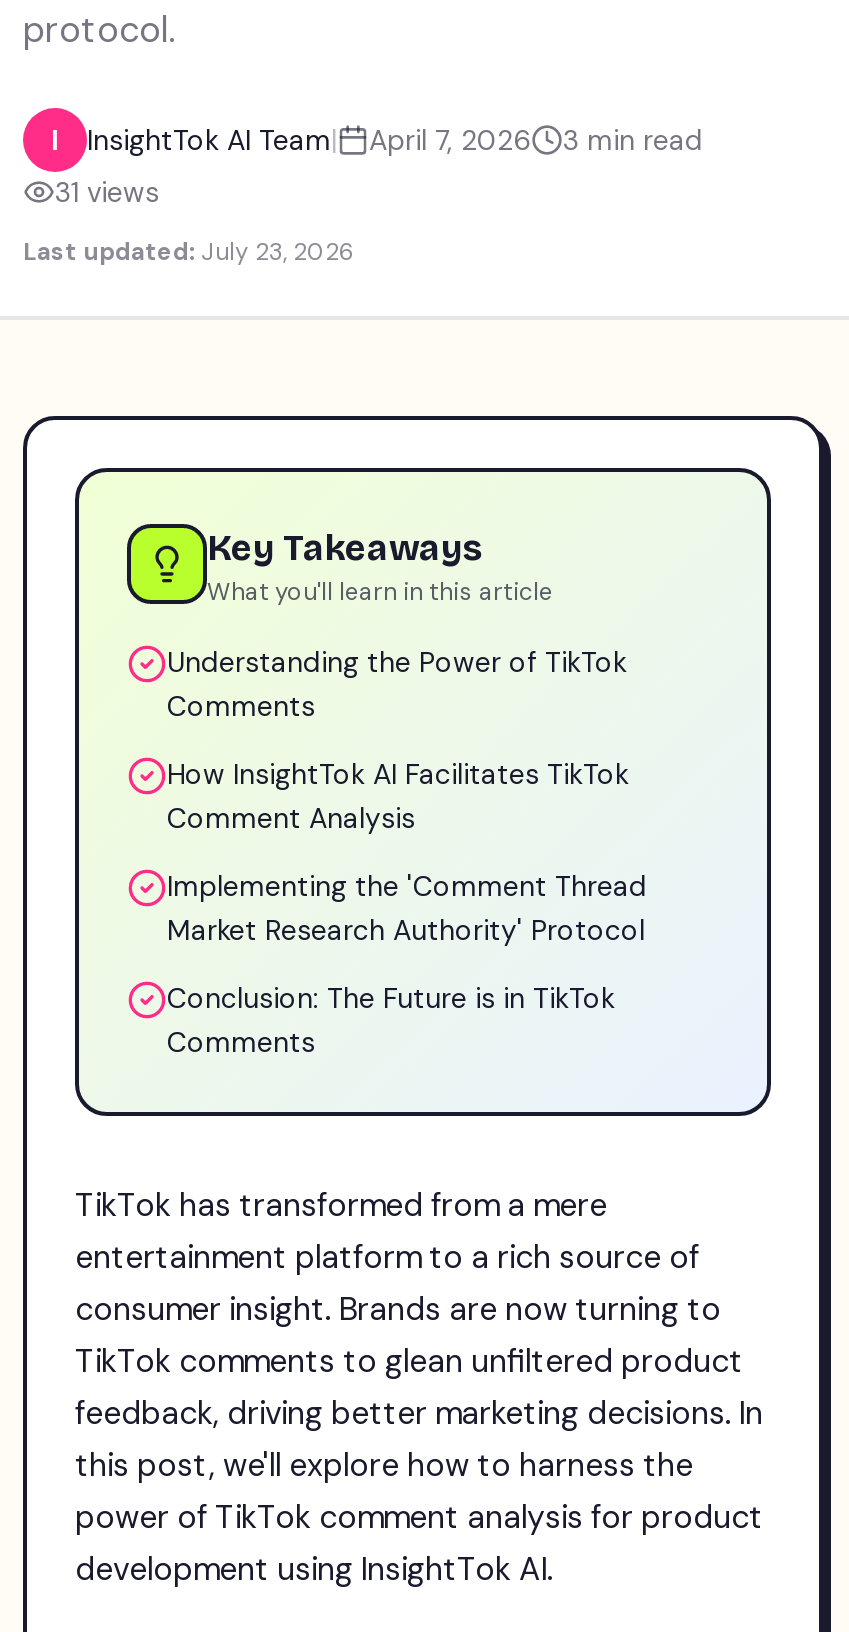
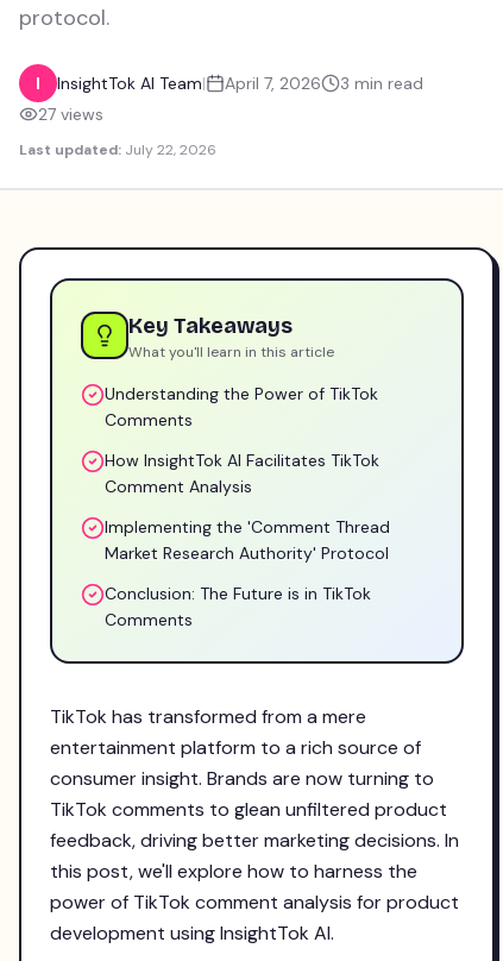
- 31 views
+ 27 views

- Last updated: July 23, 2026
+ Last updated: July 22, 2026
